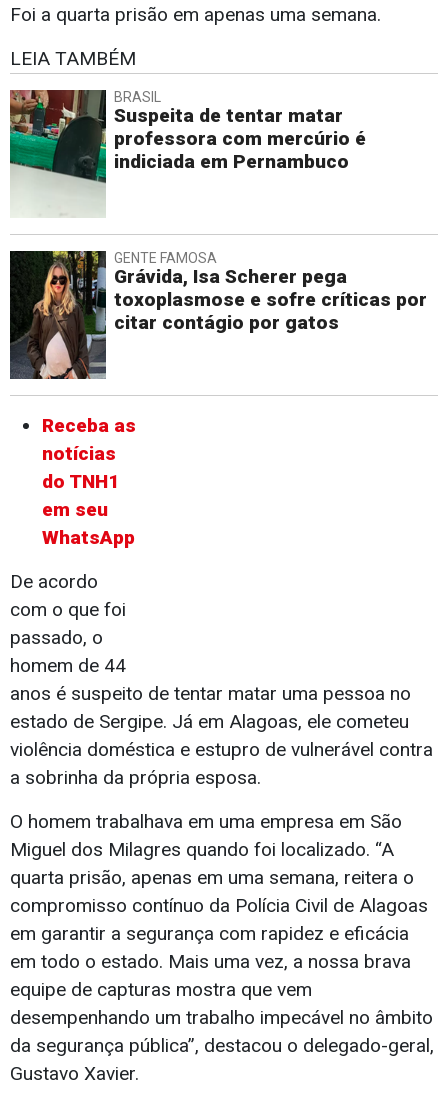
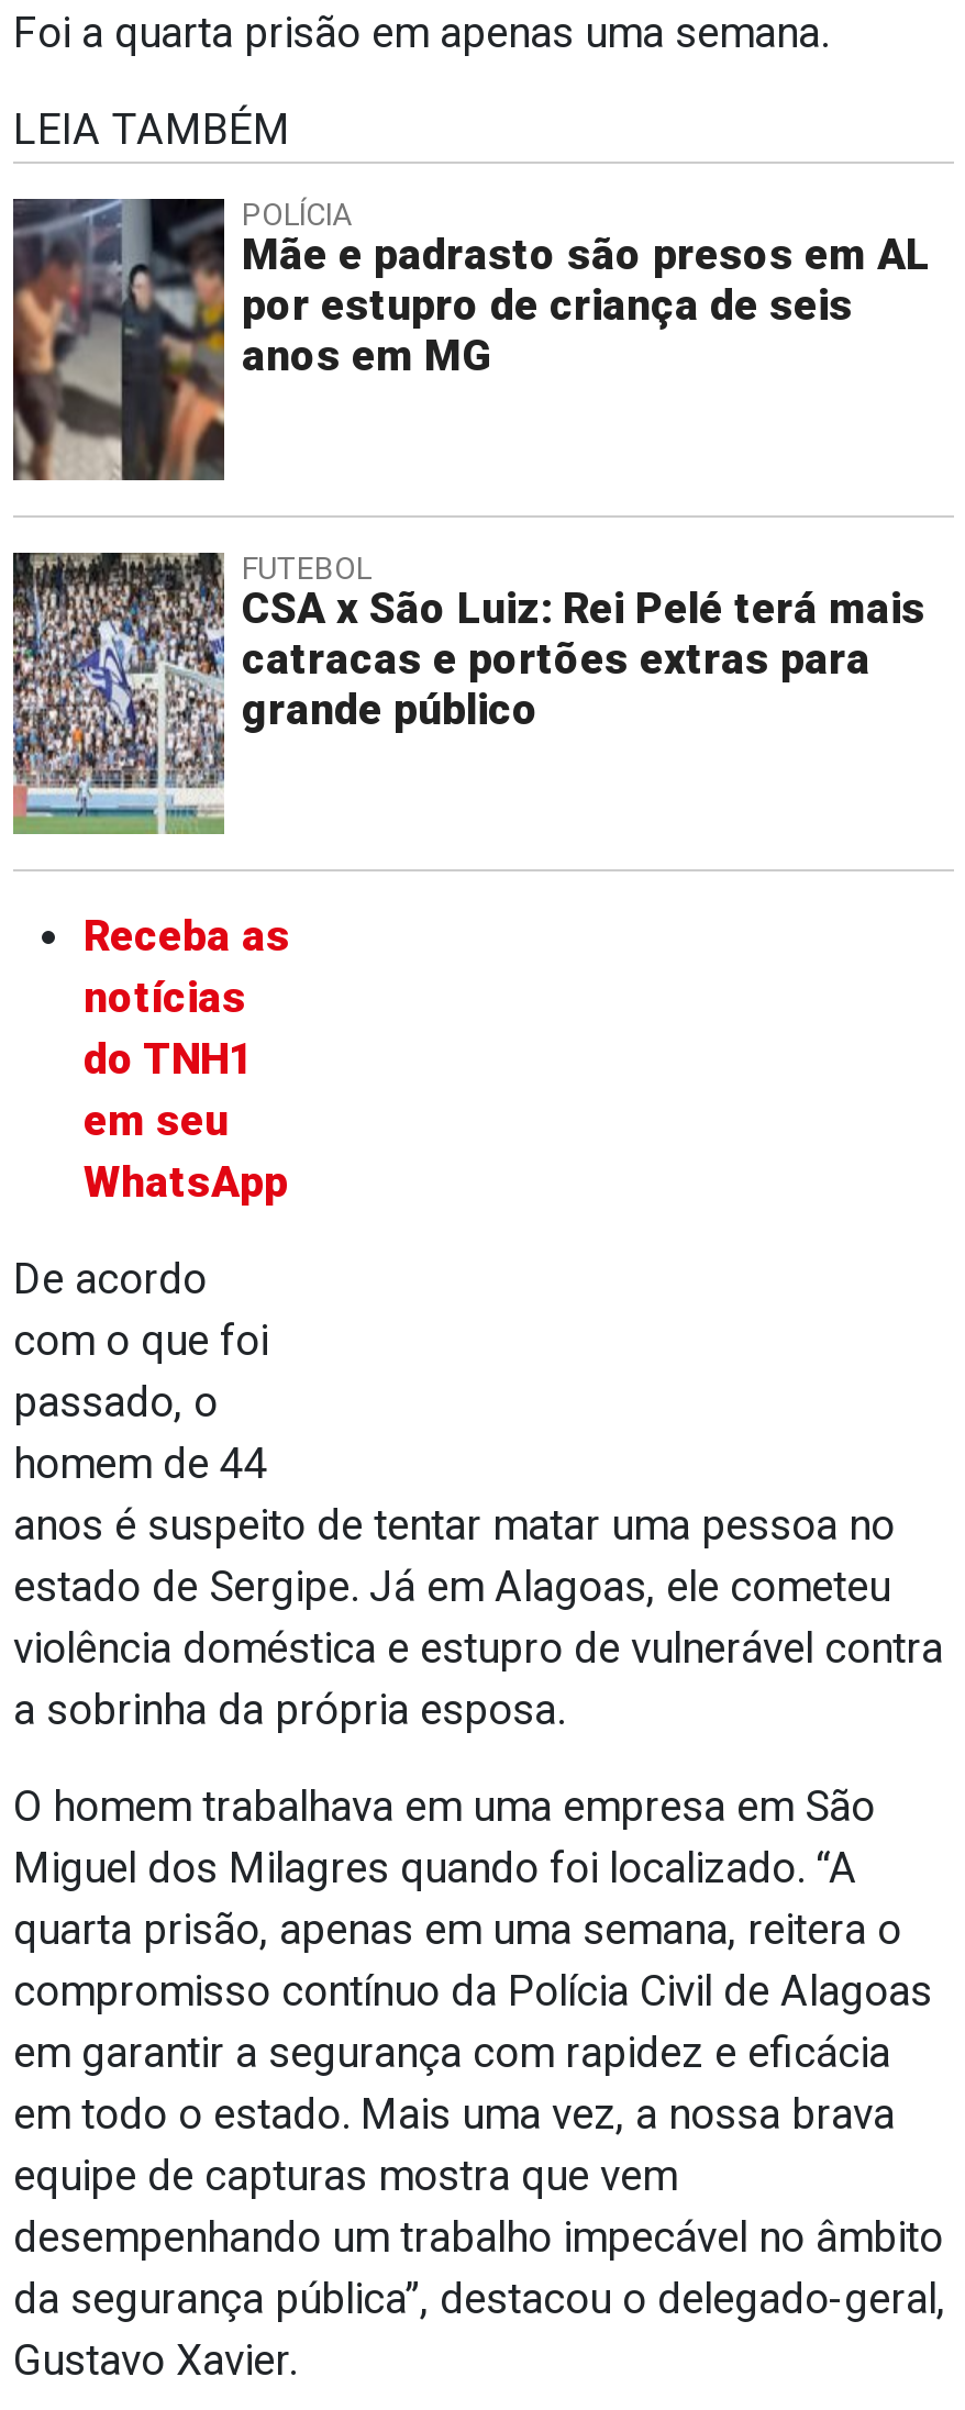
- [image]
- BRASIL
- Suspeita de tentar matar
- professora com mercúrio é
- indiciada em Pernambuco
+ [image]
+ POLÍCIA
+ Mãe e padrasto são presos em AL
+ por estupro de criança de seis
+ anos em MG

- [image]
- GENTE FAMOSA
- Grávida, Isa Scherer pega
- toxoplasmose e sofre críticas por
- citar contágio por gatos
+ [image]
+ FUTEBOL
+ CSA x São Luiz: Rei Pelé terá mais
+ catracas e portões extras para
+ grande público
